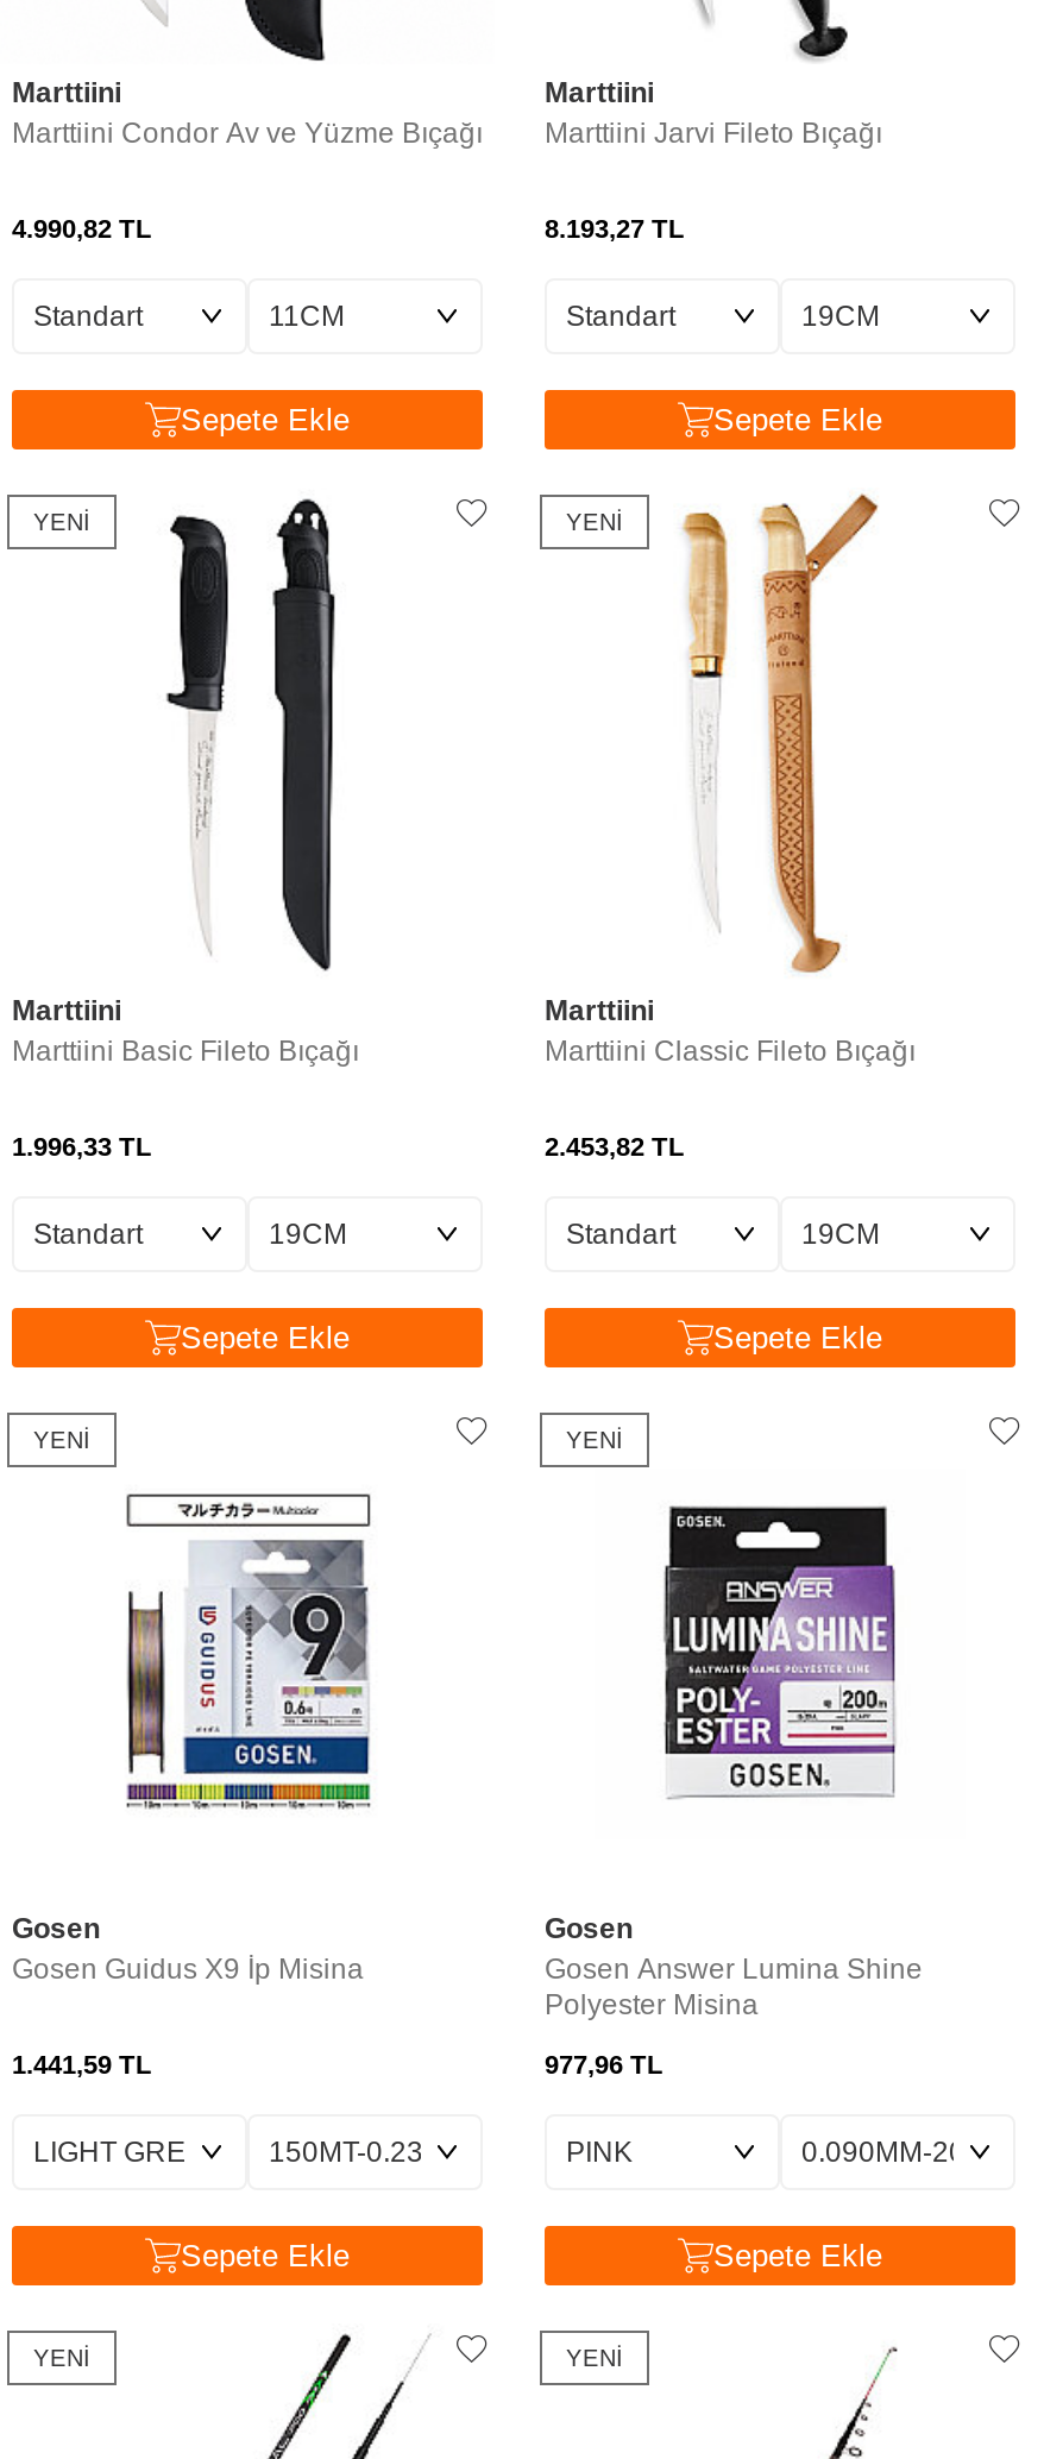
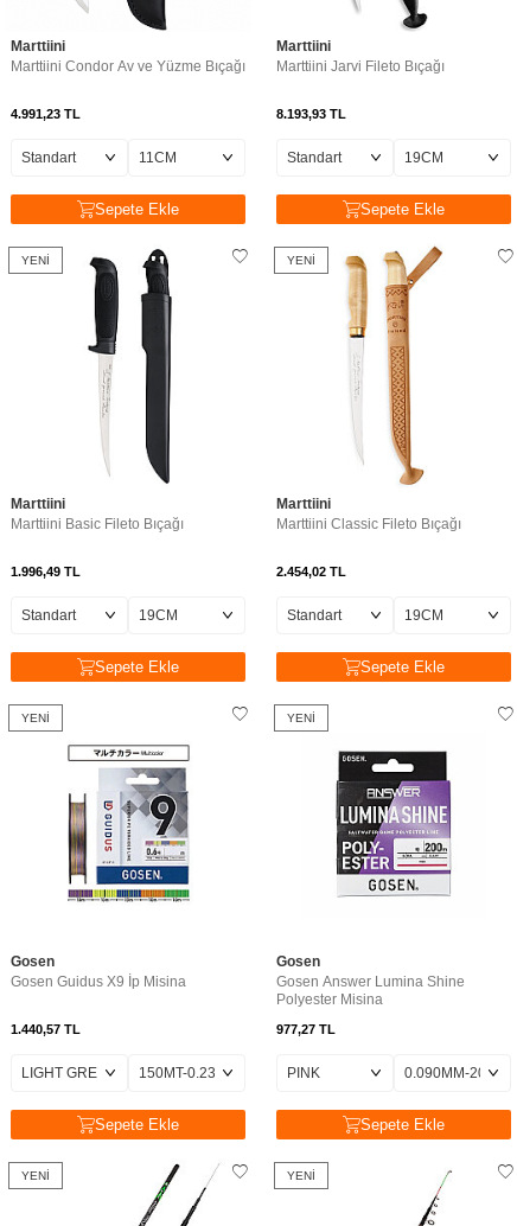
- 4.990,82 TL
+ 4.991,23 TL

- 8.193,27 TL
+ 8.193,93 TL

- 1.996,33 TL
+ 1.996,49 TL

- 2.453,82 TL
+ 2.454,02 TL

- 1.441,59 TL
+ 1.440,57 TL

- 977,96 TL
+ 977,27 TL
